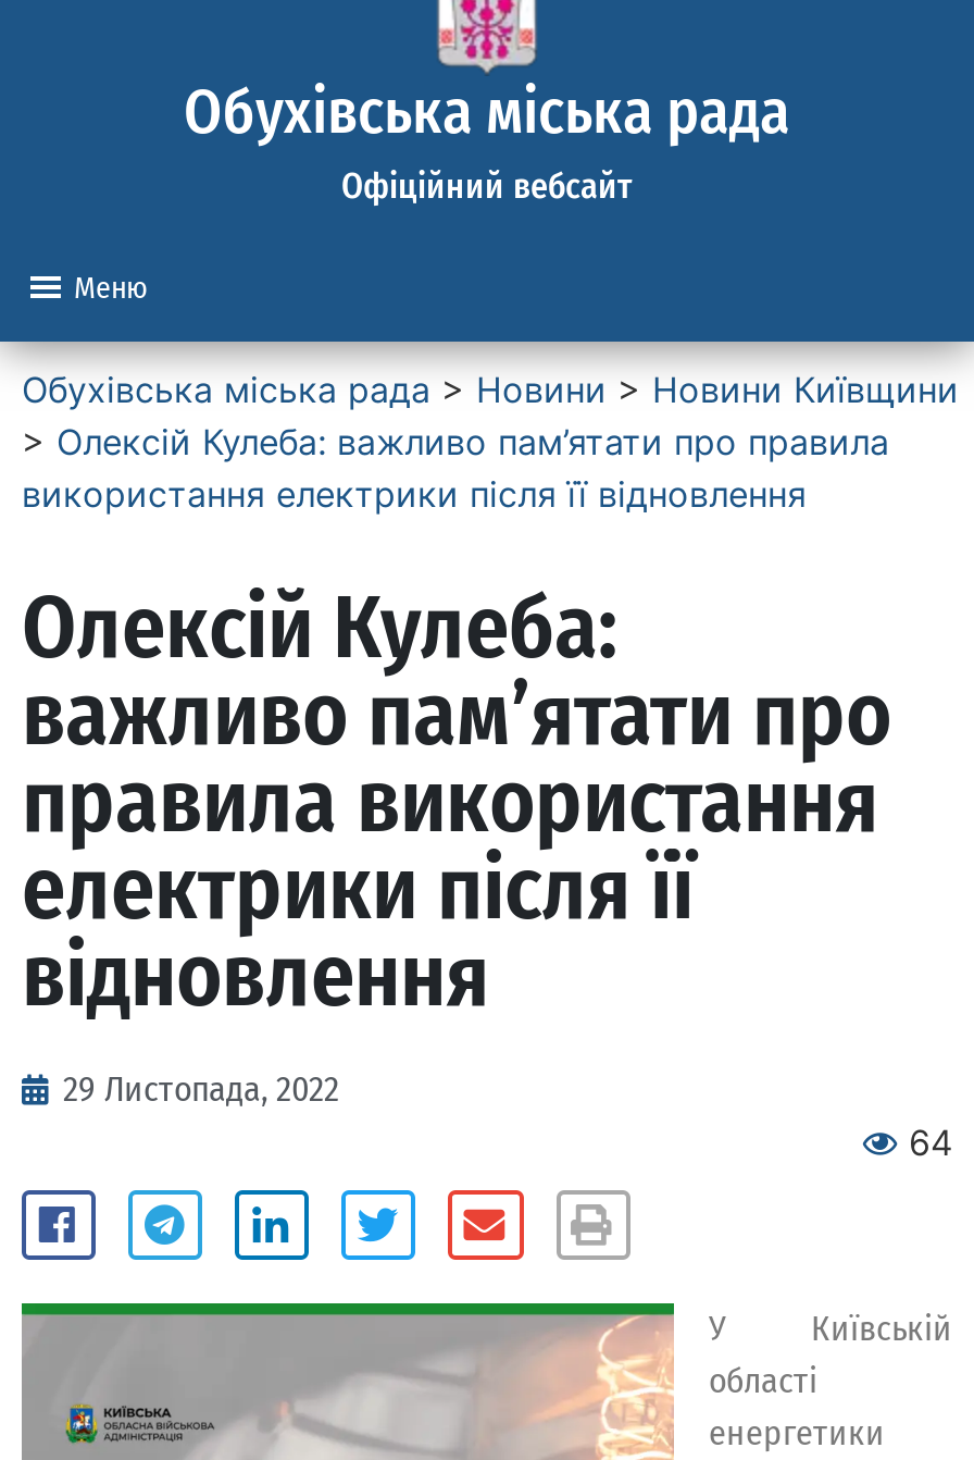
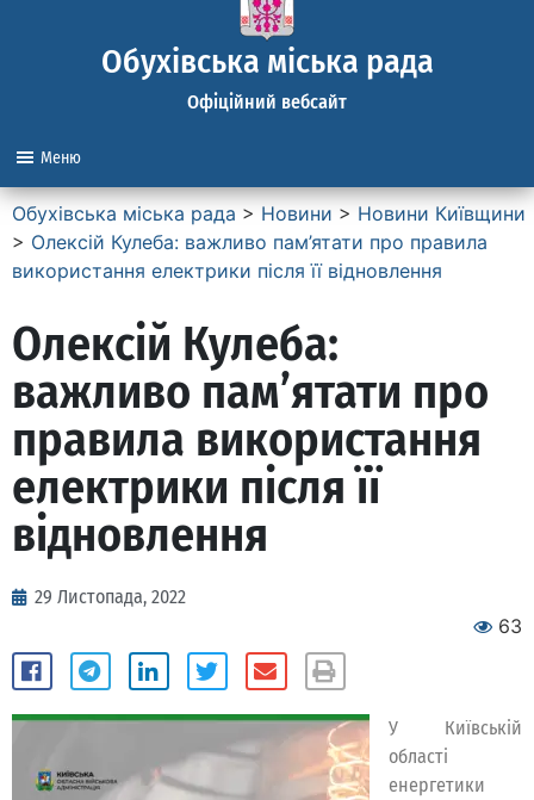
- 64
+ 63
